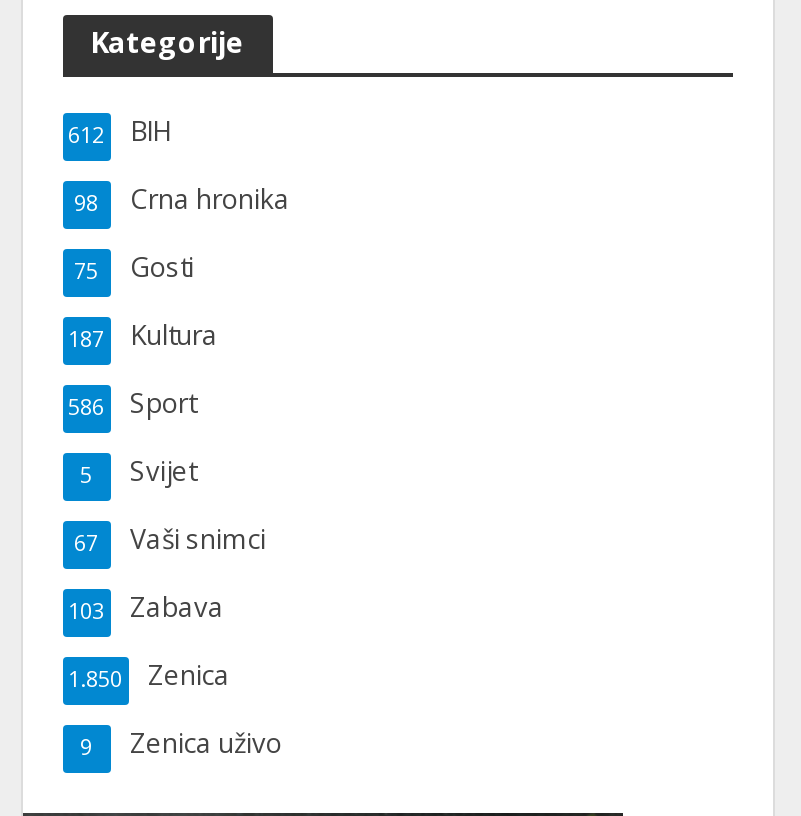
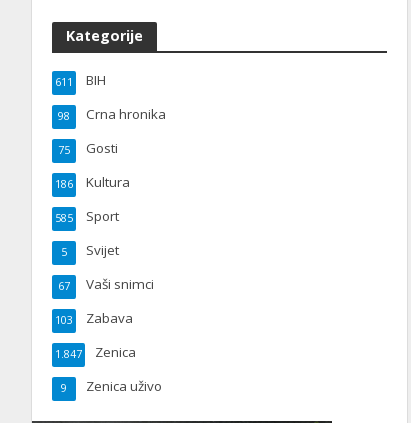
- 612 BIH
+ 611 BIH

- 187 Kultura
+ 186 Kultura

- 586 Sport
+ 585 Sport

- 1.850 Zenica
+ 1.847 Zenica
